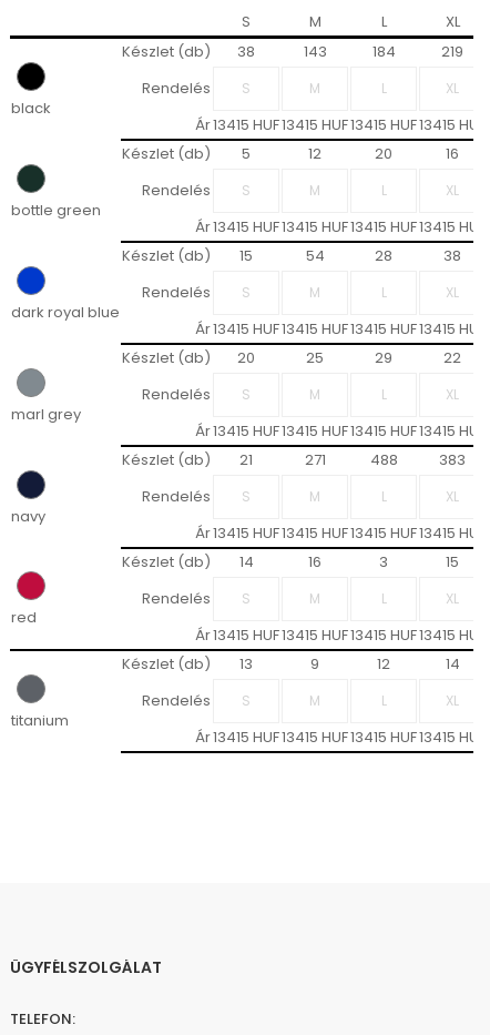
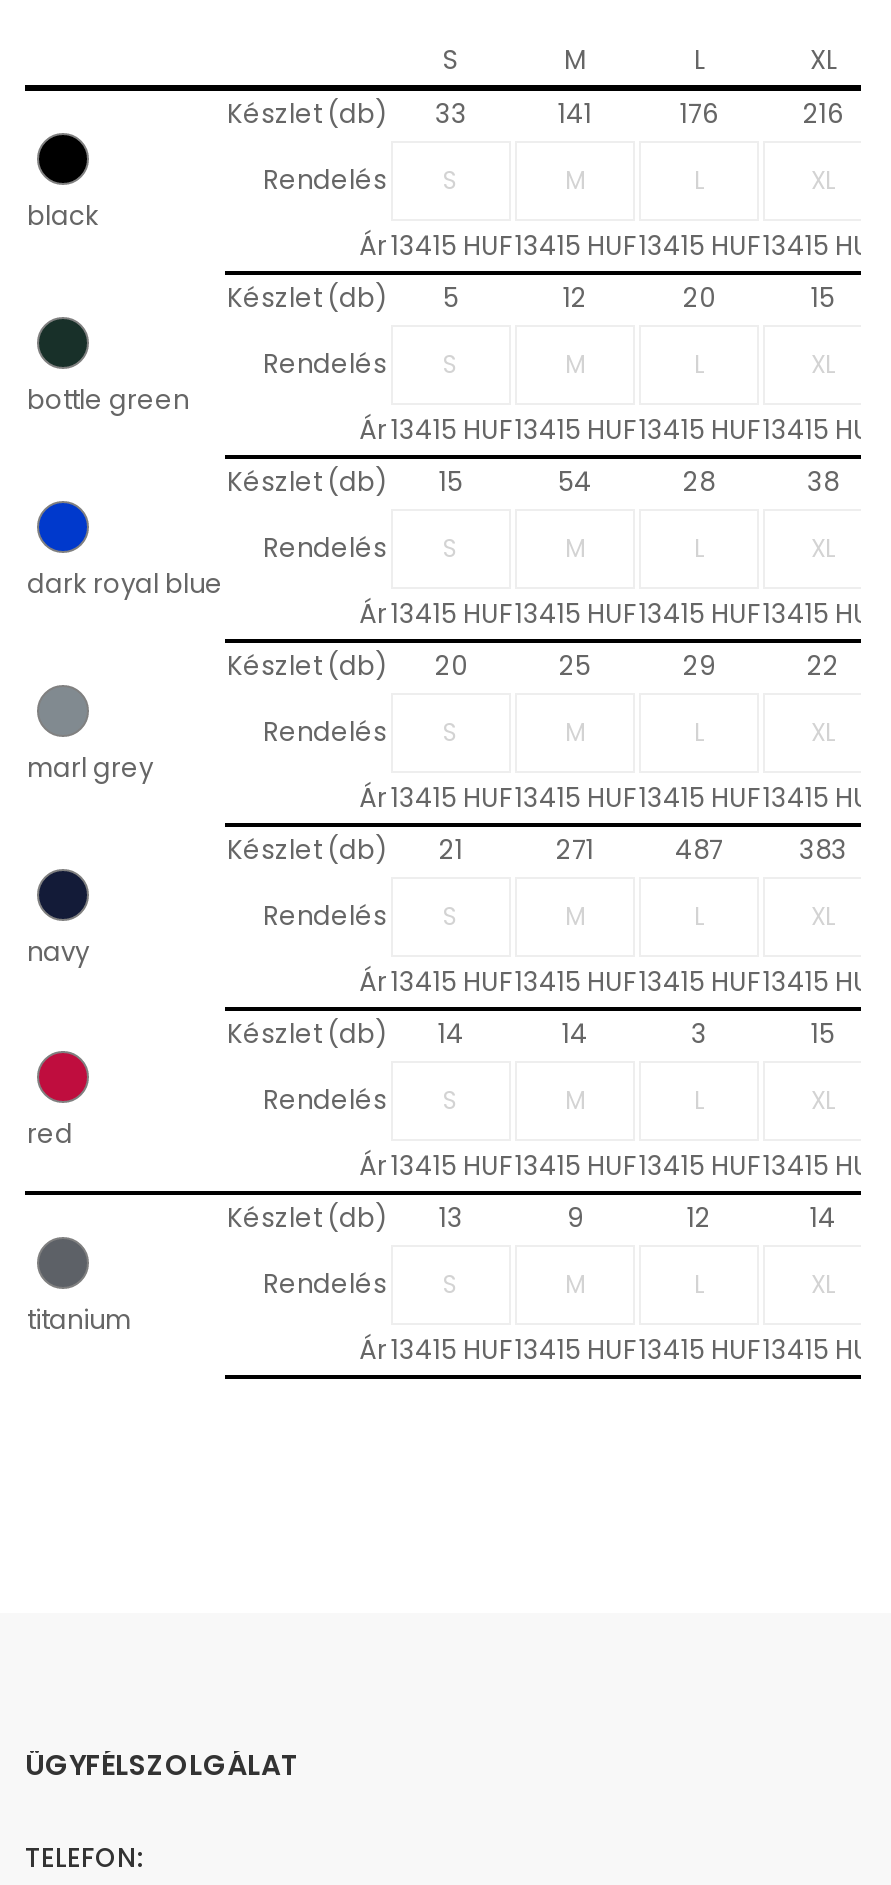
- Készlet (db) 38
+ Készlet (db) 33

- 143
+ 141

- 184
+ 176

- 219
+ 216

- 16
+ 15

- 488 383
+ 487 383

- 16
+ 14
